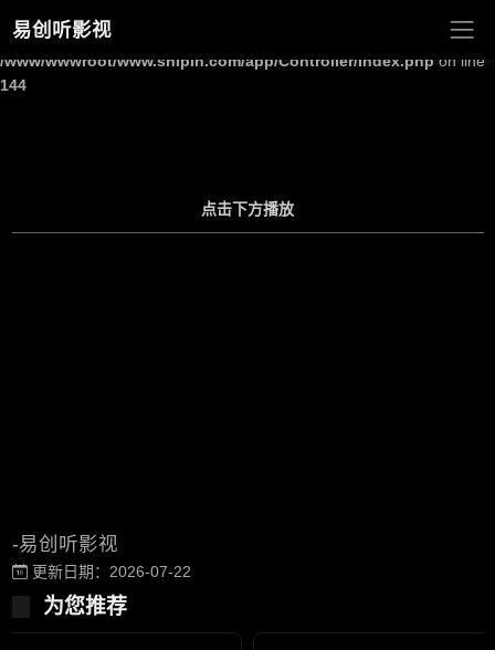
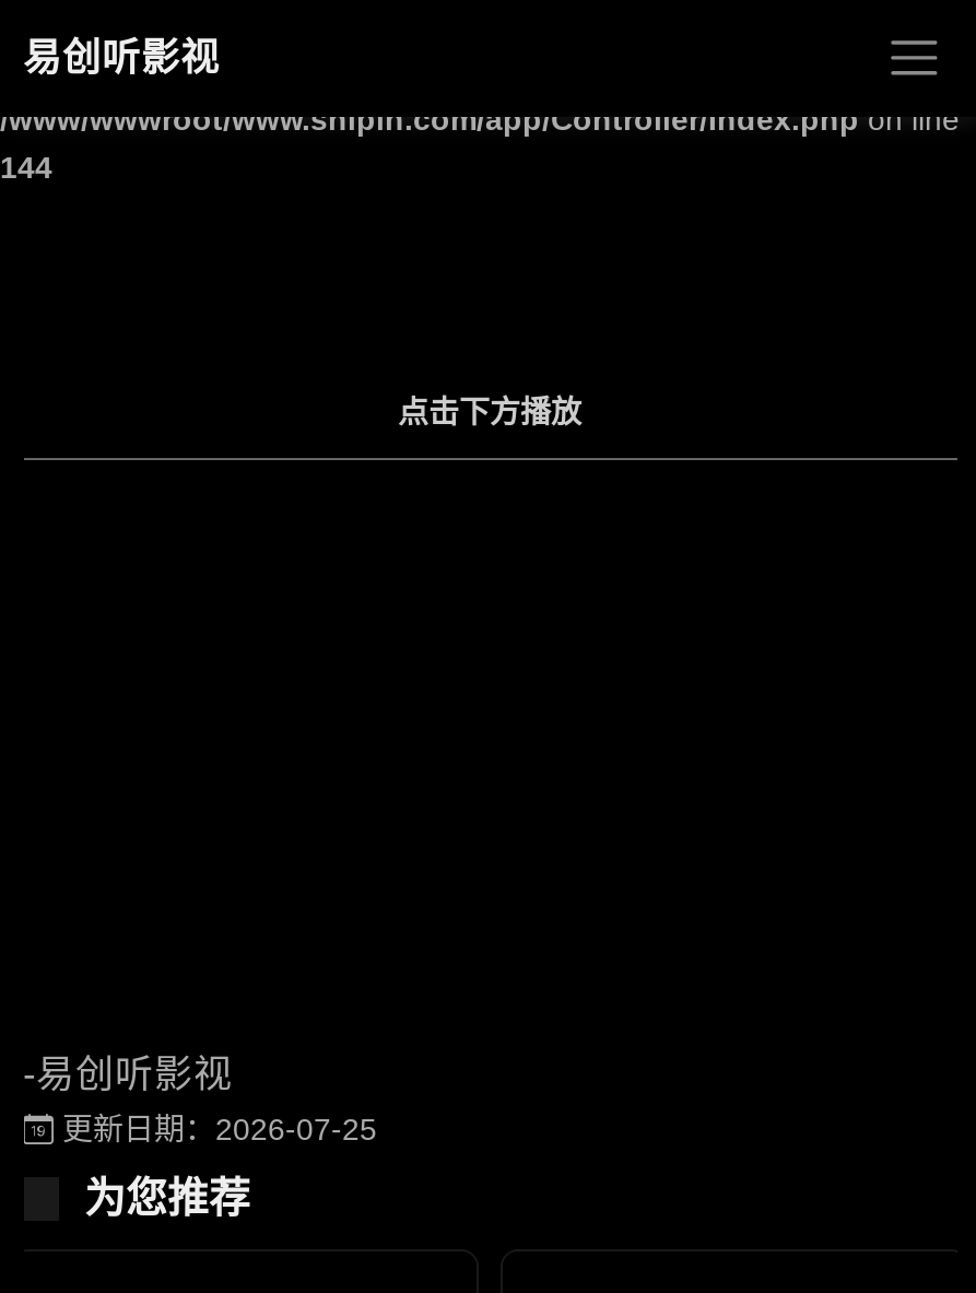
- 更新日期：2026-07-22
+ 更新日期：2026-07-25
